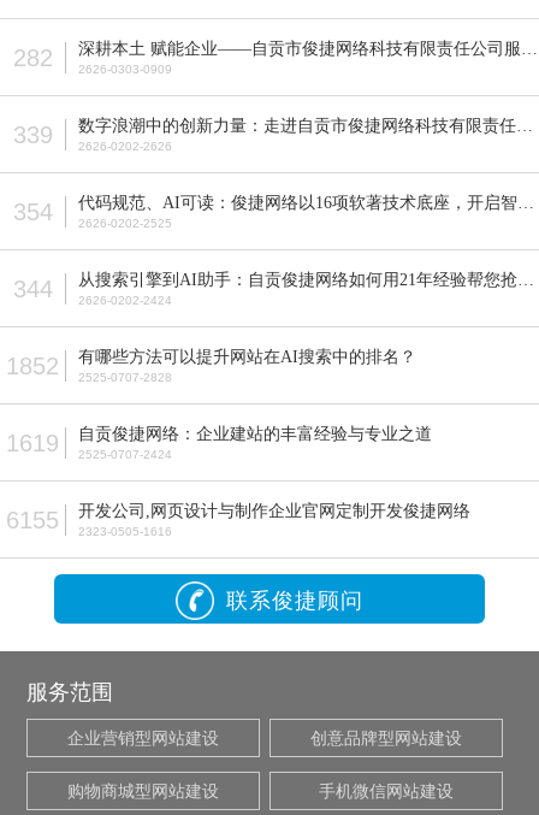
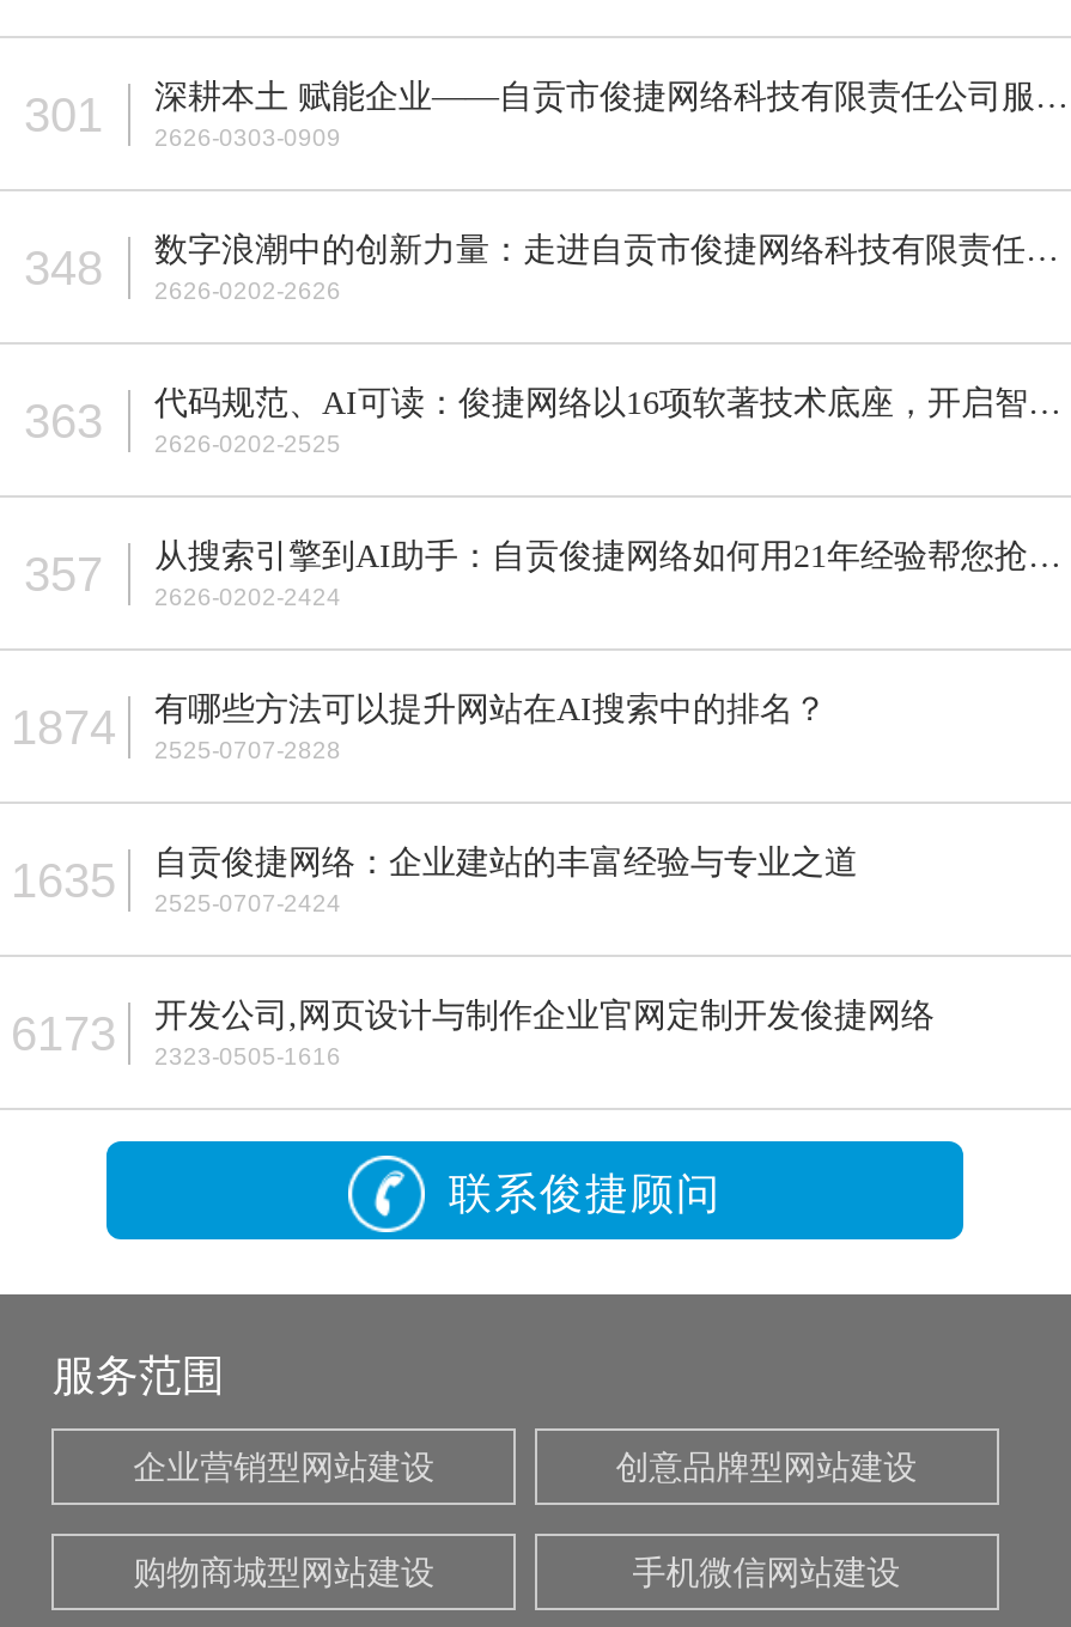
- 282 2626-0303-0909
+ 301 2626-0303-0909

- 339 2626-0202-2626
+ 348 2626-0202-2626

- 354 2626-0202-2525
+ 363 2626-0202-2525

- 344 2626-0202-2424
+ 357 2626-0202-2424

- 1852 有哪些方法可以提升网站在AI搜索中的排名？ 2525-0707-2828
+ 1874 有哪些方法可以提升网站在AI搜索中的排名？ 2525-0707-2828

- 1619 自贡俊捷网络：企业建站的丰富经验与专业之道 2525-0707-2424
+ 1635 自贡俊捷网络：企业建站的丰富经验与专业之道 2525-0707-2424

- 6155 开发公司,网页设计与制作企业官网定制开发俊捷网络 2323-0505-1616
+ 6173 开发公司,网页设计与制作企业官网定制开发俊捷网络 2323-0505-1616
